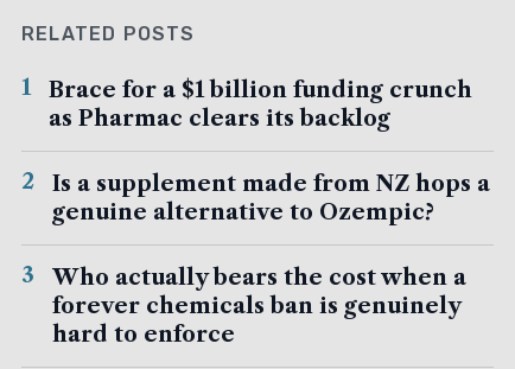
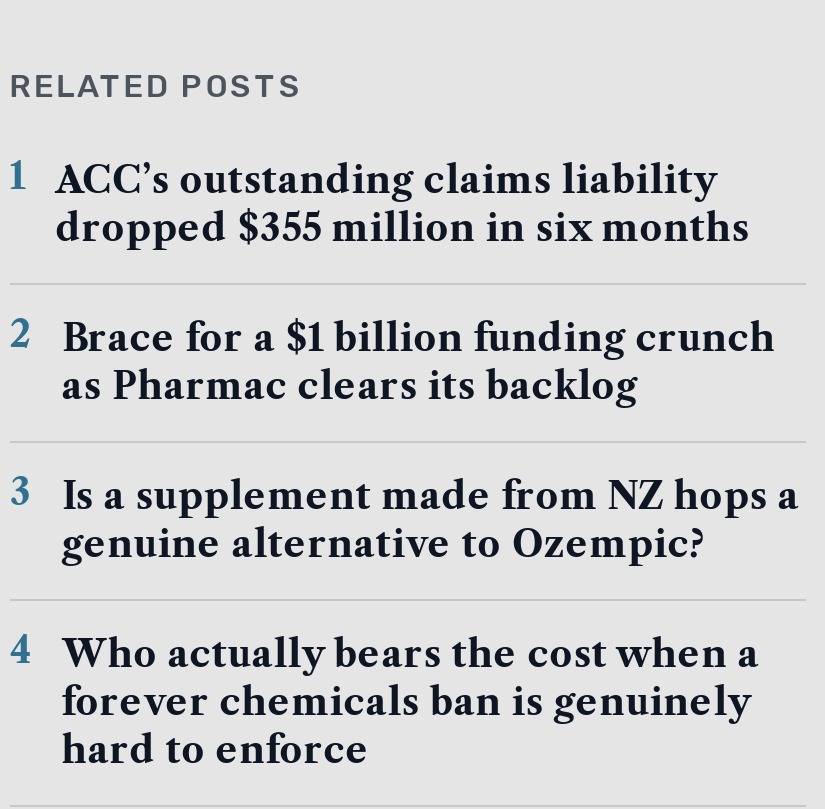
+ ACC’s outstanding claims liability
+ dropped $355 million in six months
+ 2

- 2 Is a supplement made from NZ hops a
+ 3 Is a supplement made from NZ hops a

- 3 Who actually bears the cost when a
+ 4 Who actually bears the cost when a
